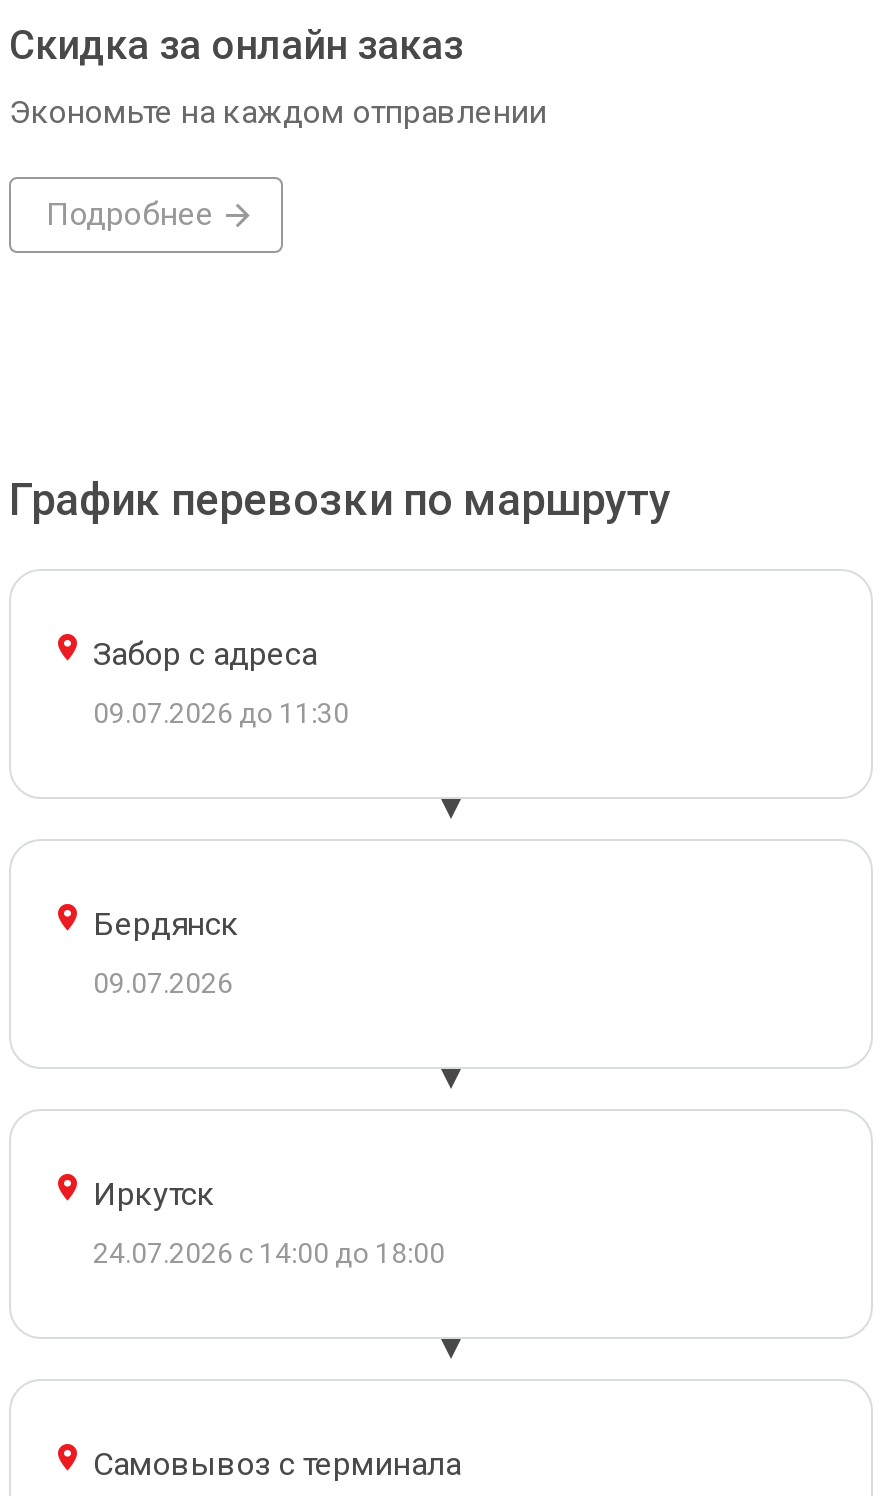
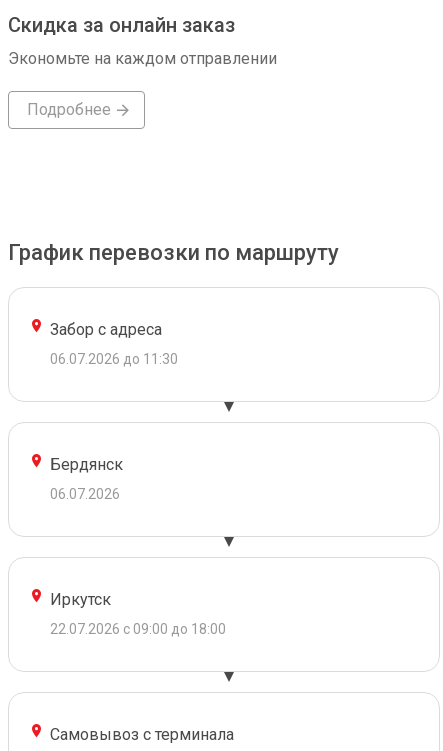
- 09.07.2026 до 11:30
+ 06.07.2026 до 11:30

- 09.07.2026
+ 06.07.2026

- 24.07.2026 с 14:00 до 18:00
+ 22.07.2026 с 09:00 до 18:00
